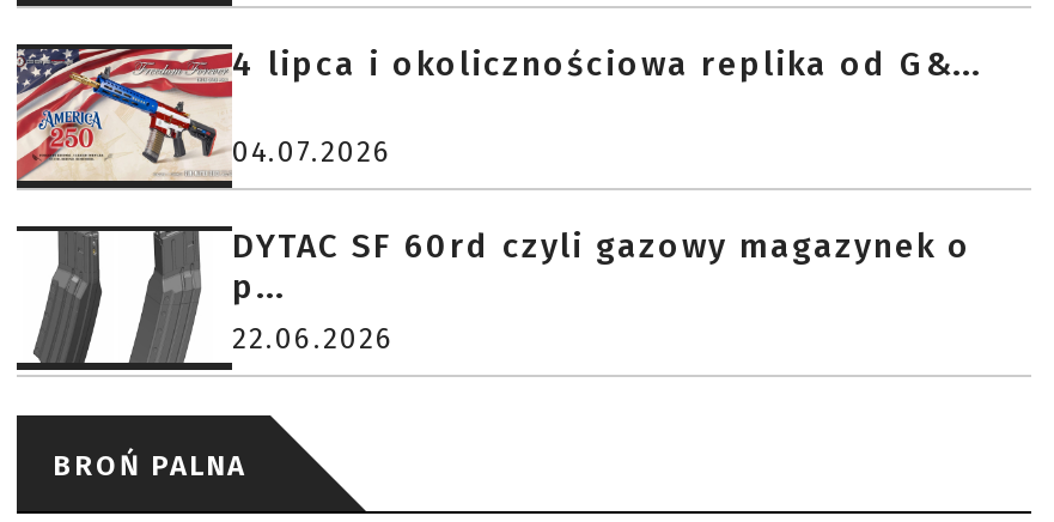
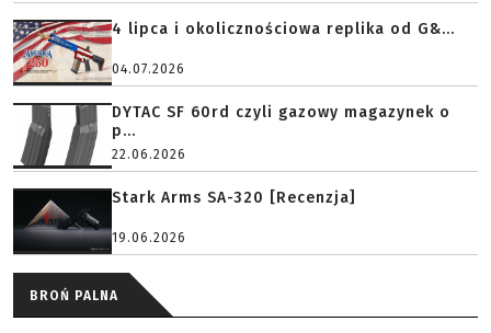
+ [image]
+ Stark Arms SA-320 [Recenzja]
+ 19.06.2026
